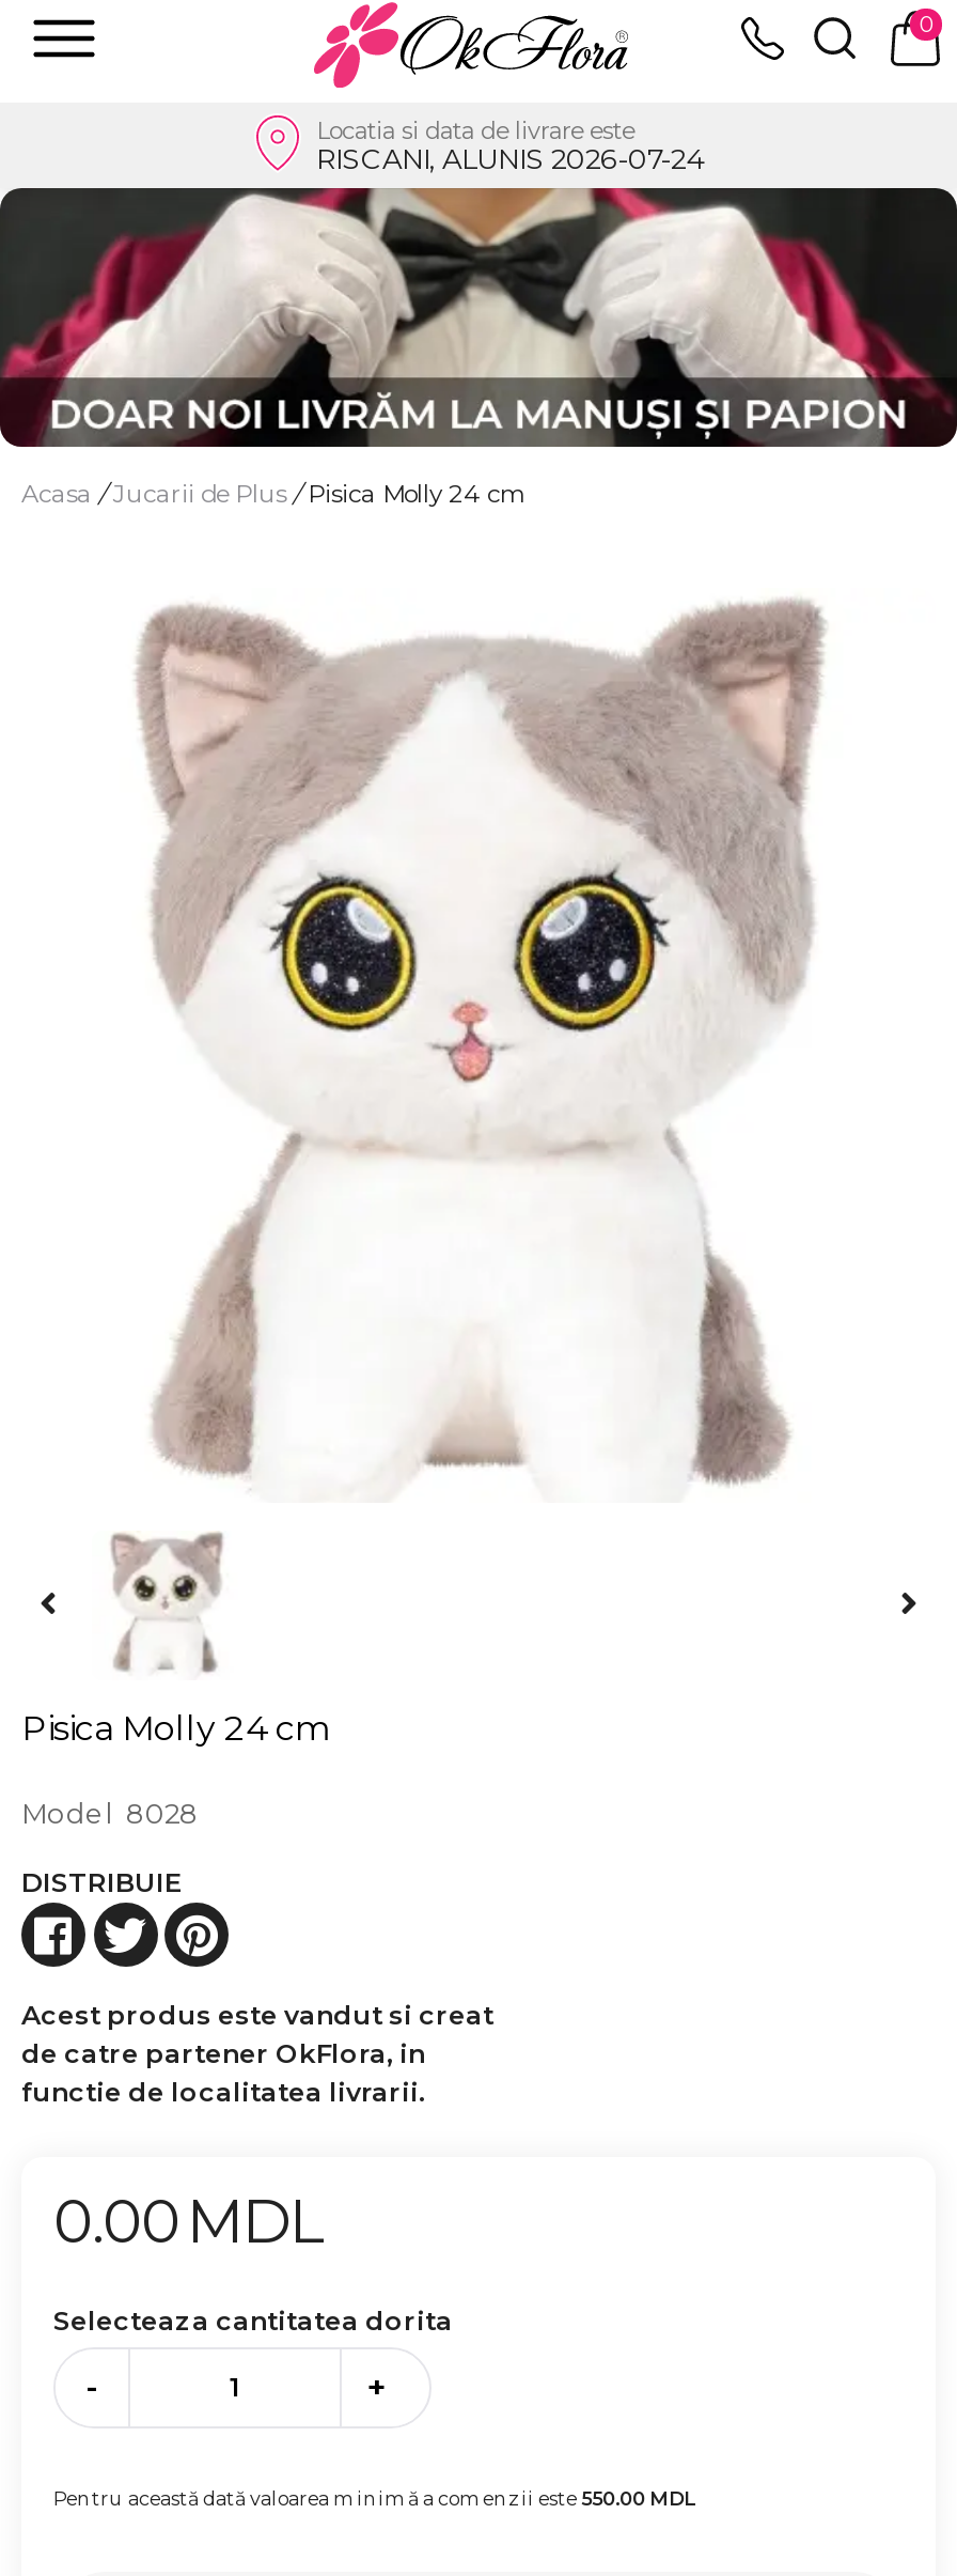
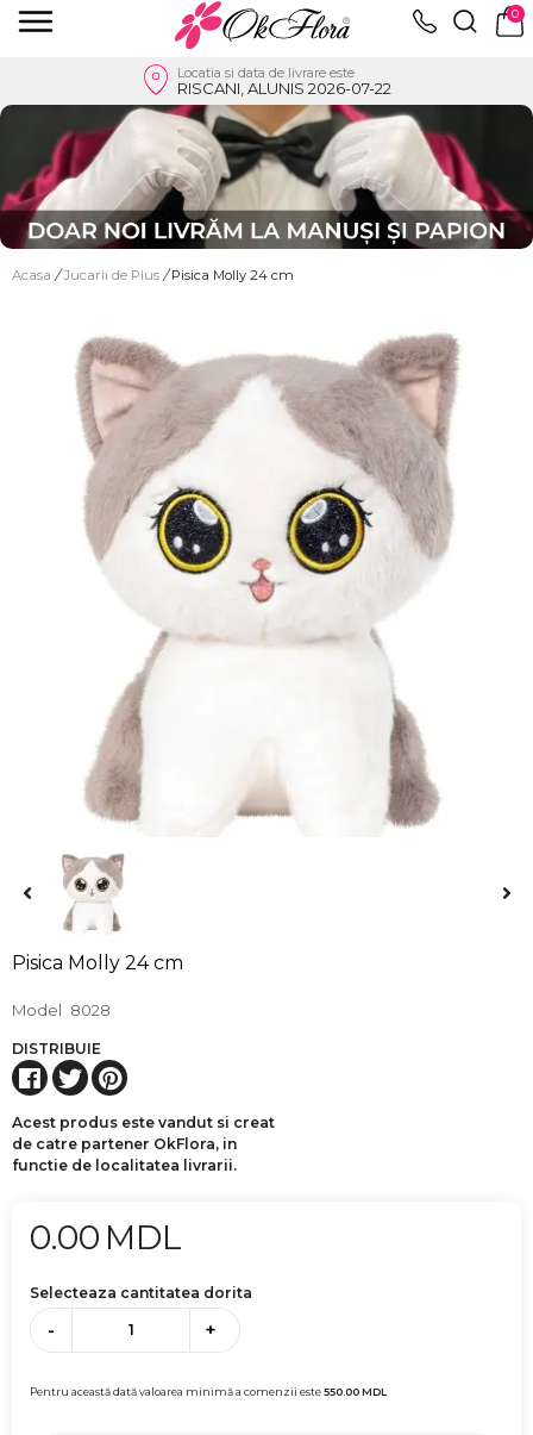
- RISCANI, ALUNIS 2026-07-24
+ RISCANI, ALUNIS 2026-07-22
